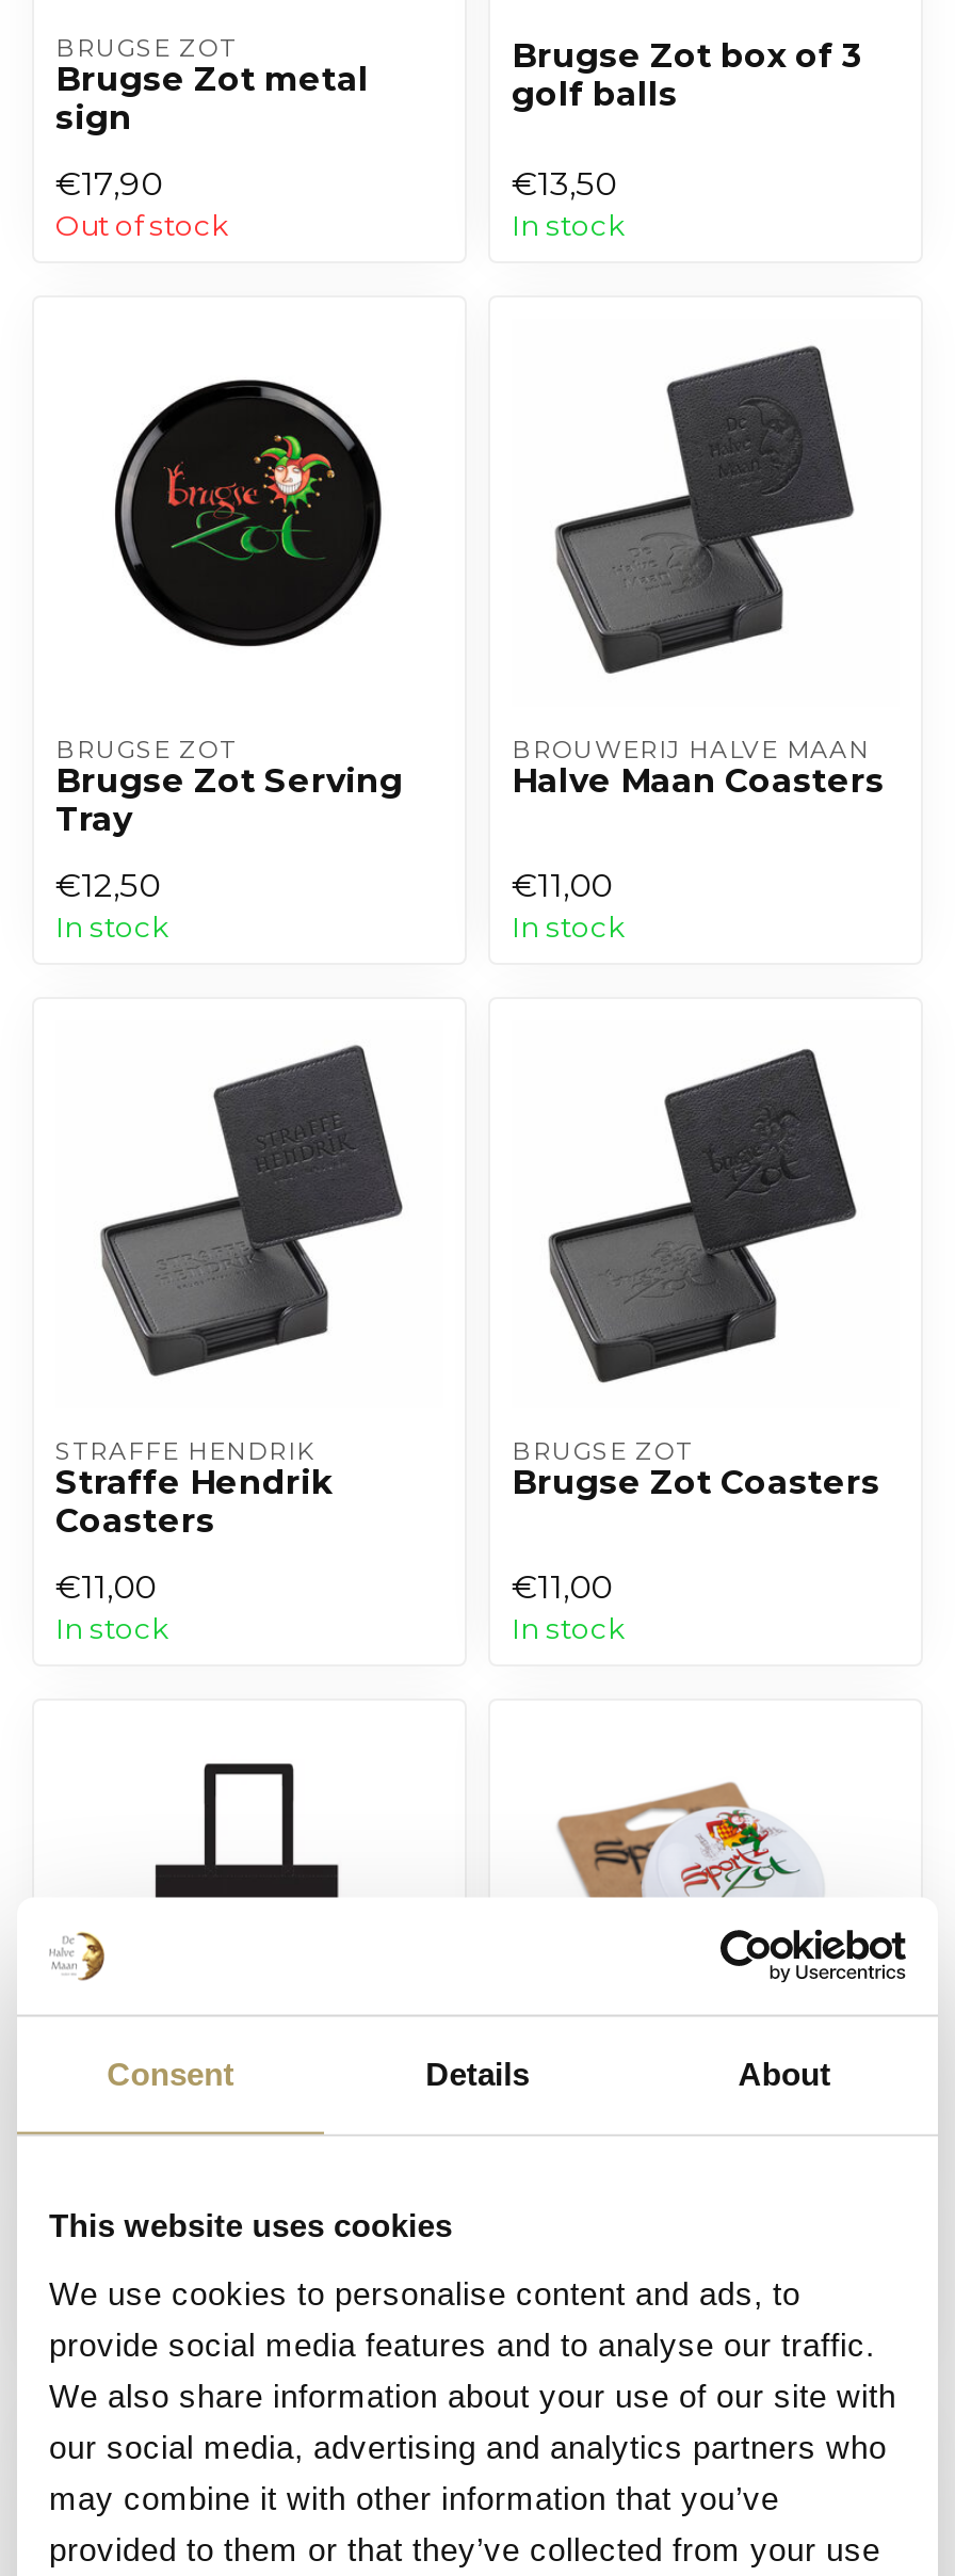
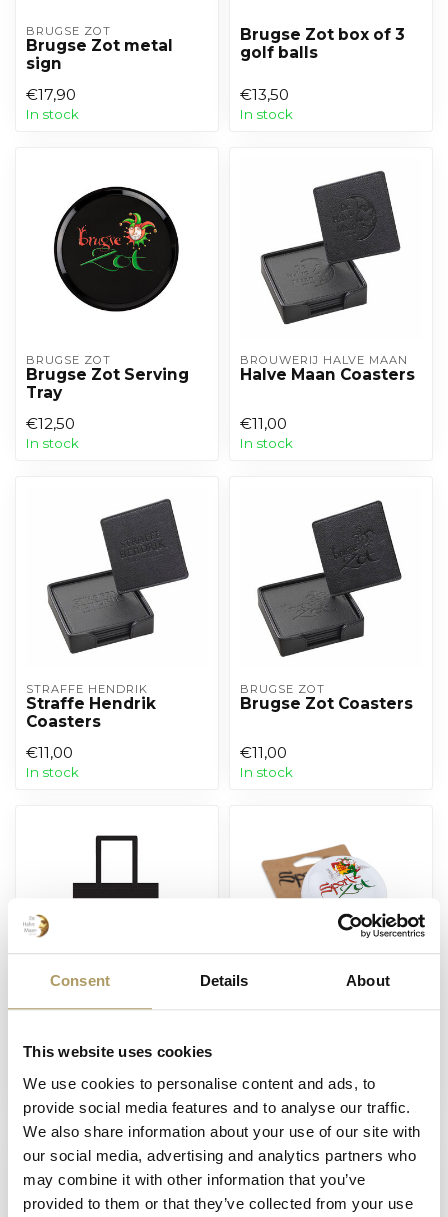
- Out of stock
+ In stock
